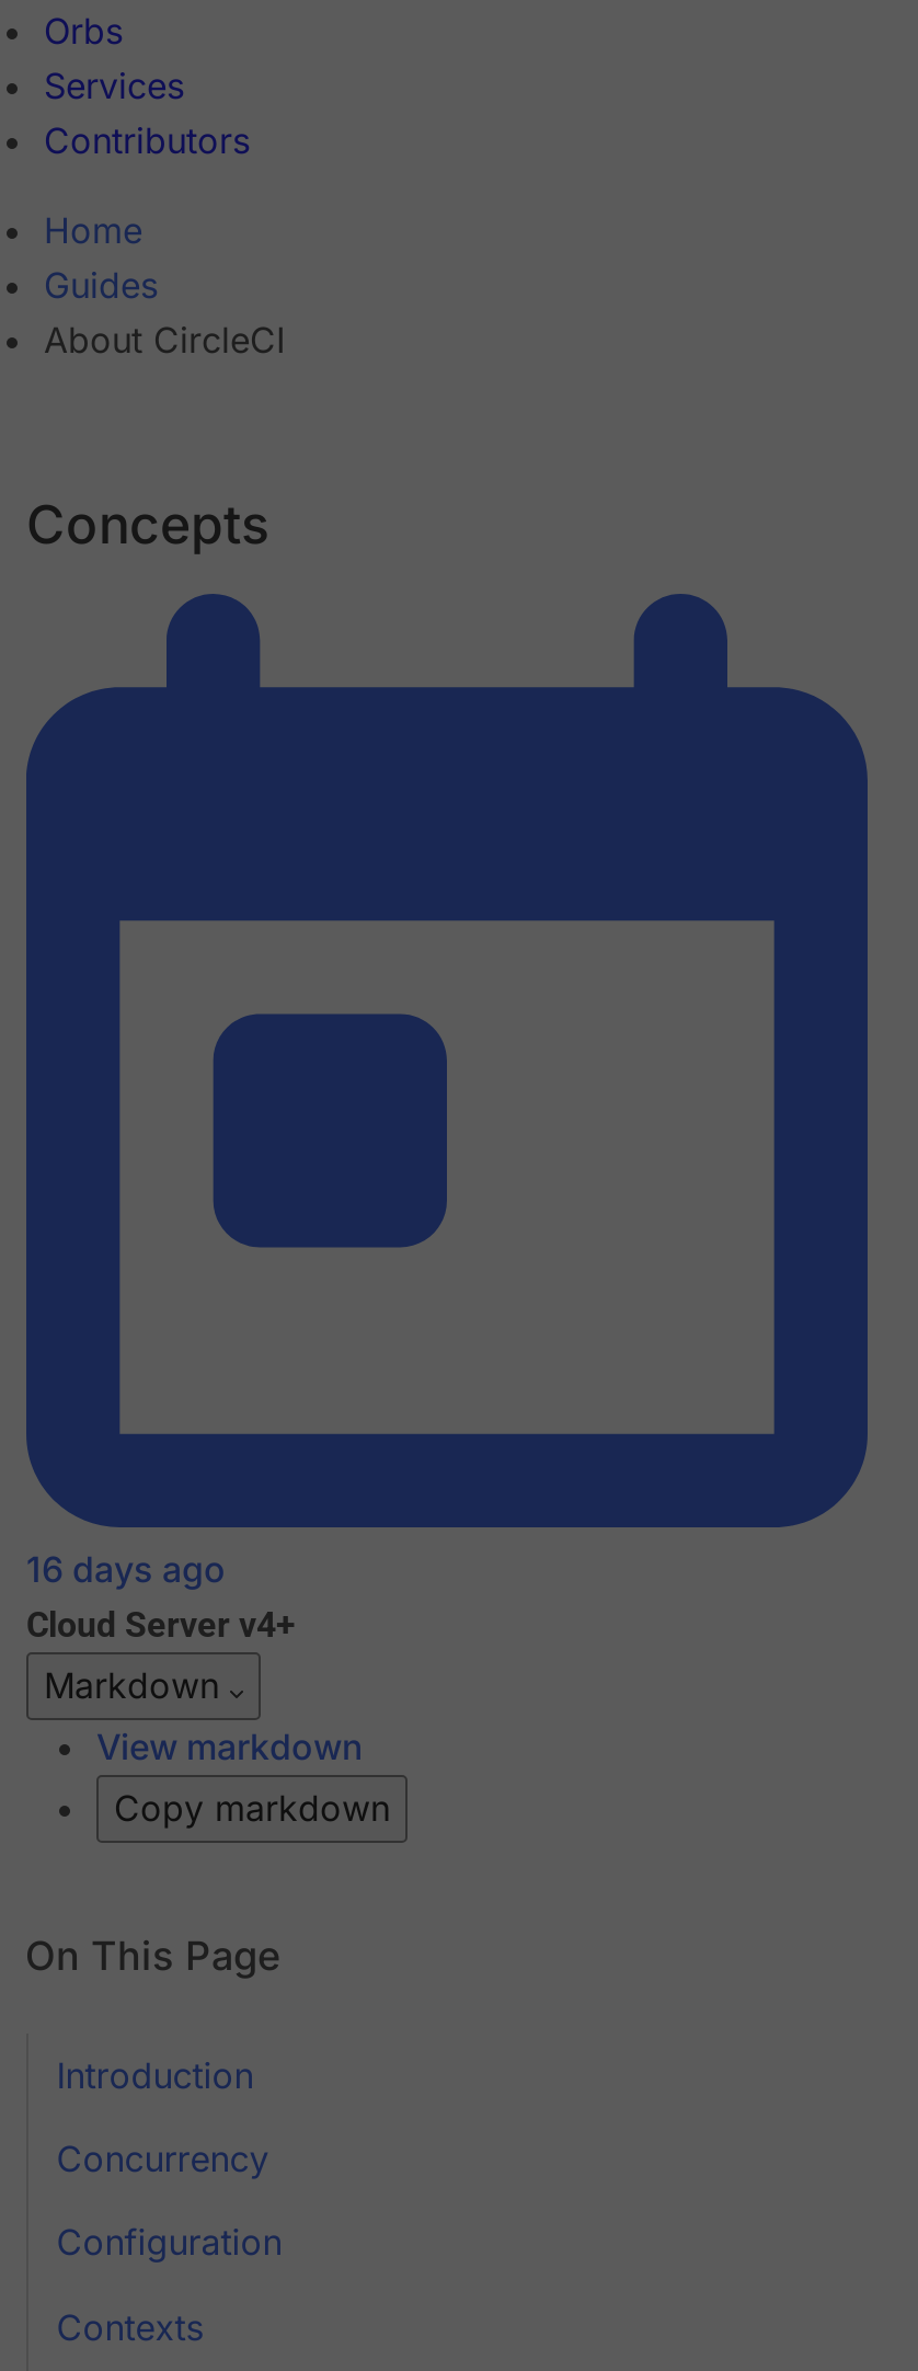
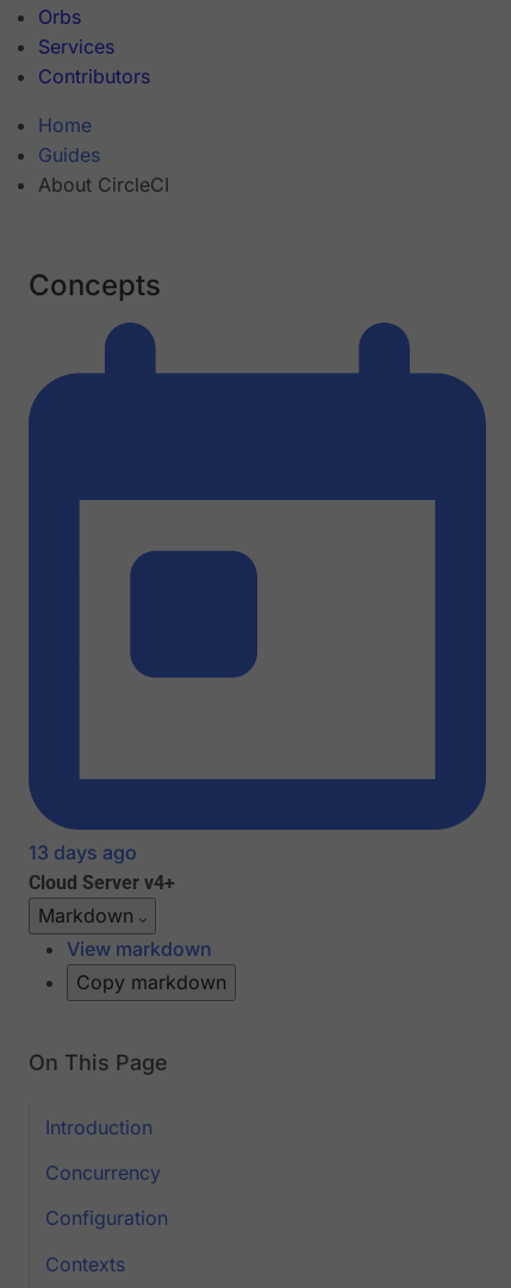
- 16 days ago
+ 13 days ago
